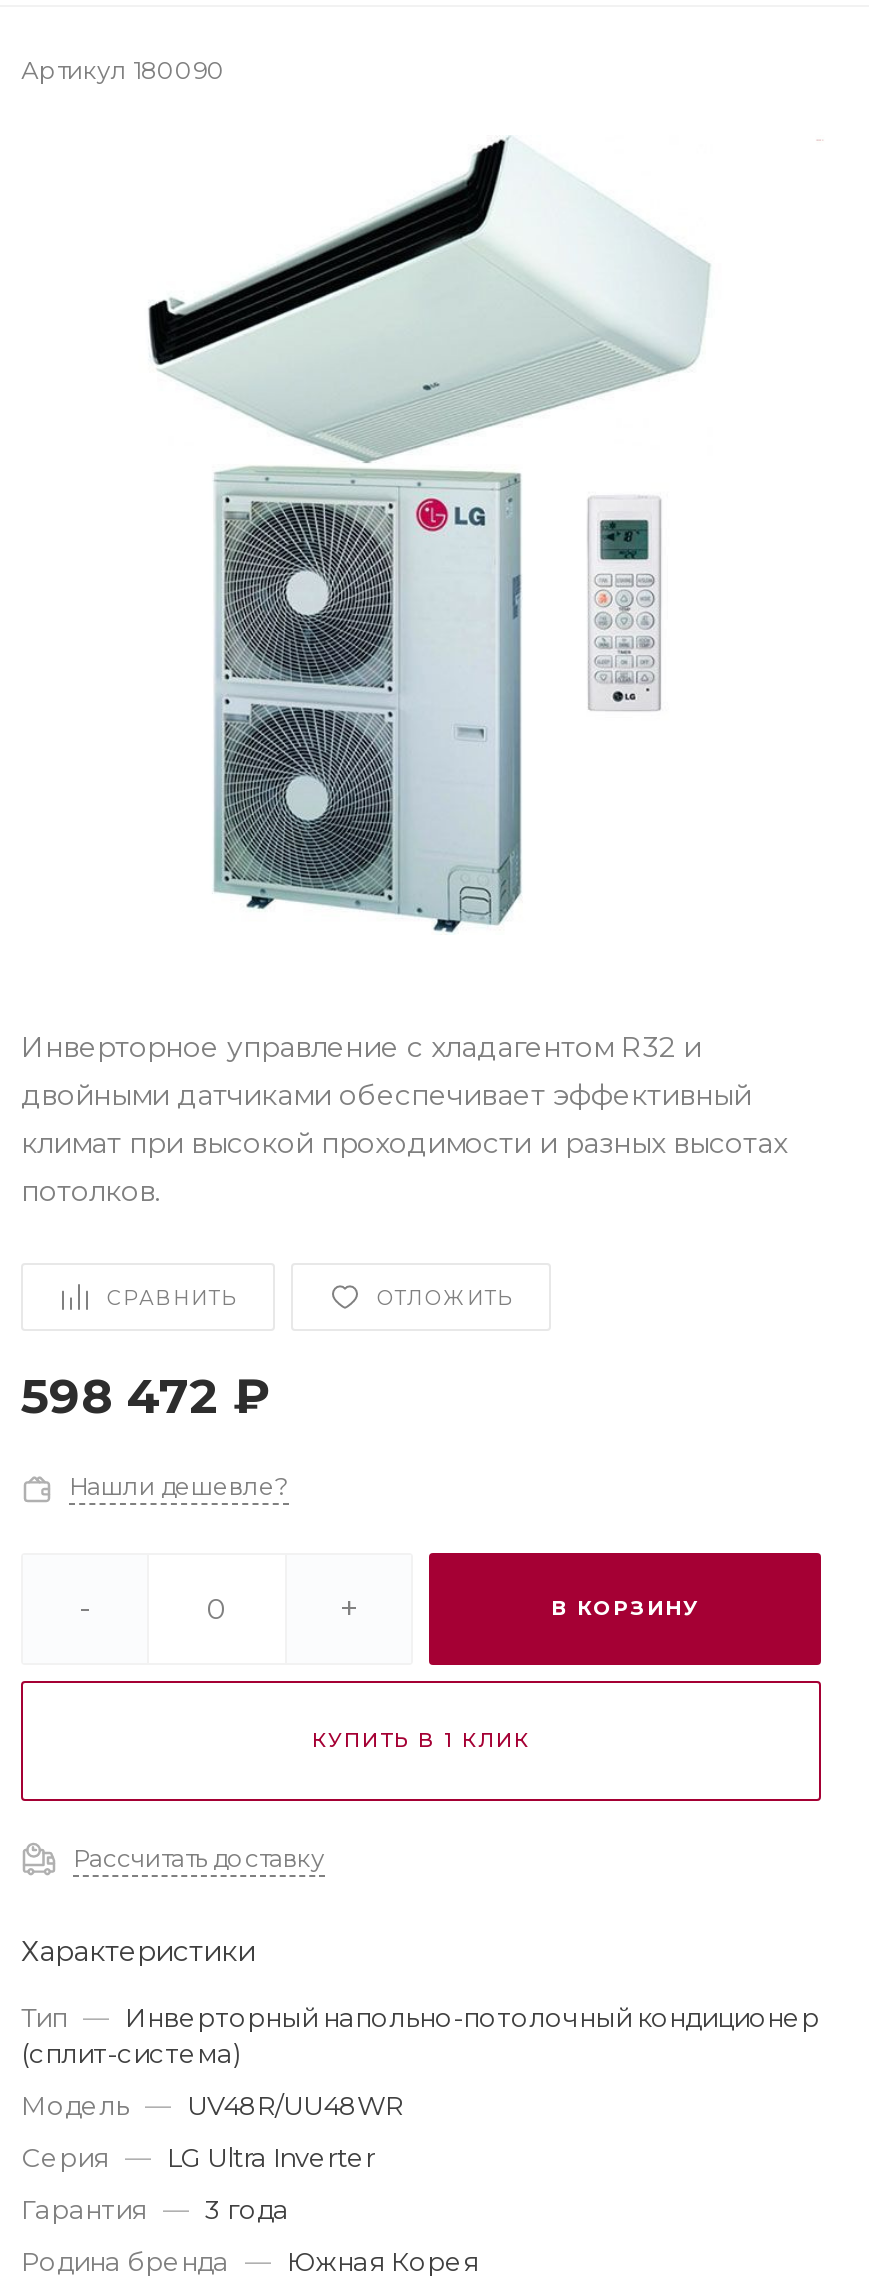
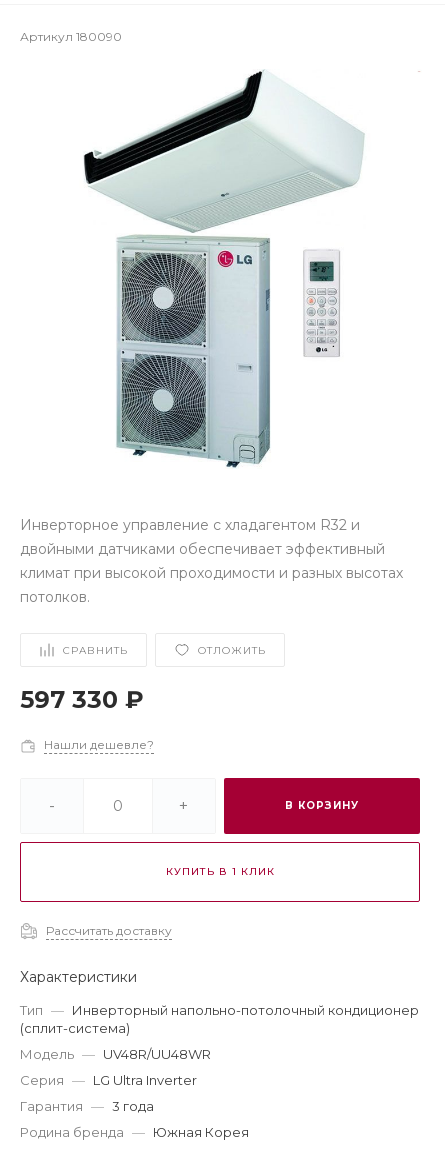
- 598 472 ₽
+ 597 330 ₽
